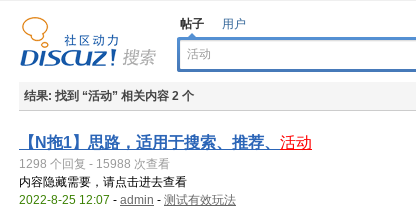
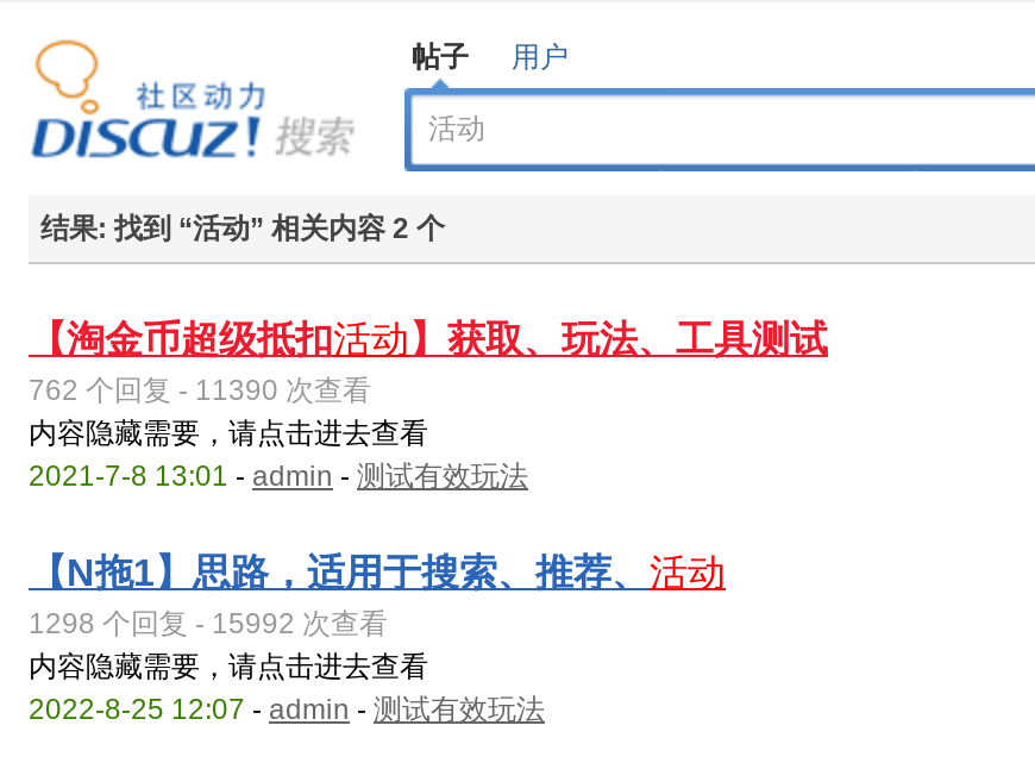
+ 【淘金币超级抵扣活动】获取、玩法、工具测试
+ 762 个回复 - 11390 次查看
+ 内容隐藏需要，请点击进去查看
+ 2021-7-8 13:01 - admin -测试有效玩法

- 1298 个回复 - 15988 次查看
+ 1298 个回复 - 15992 次查看
